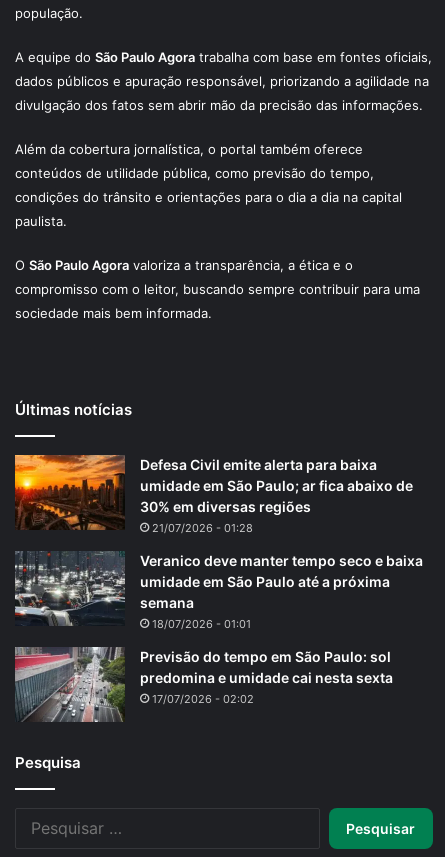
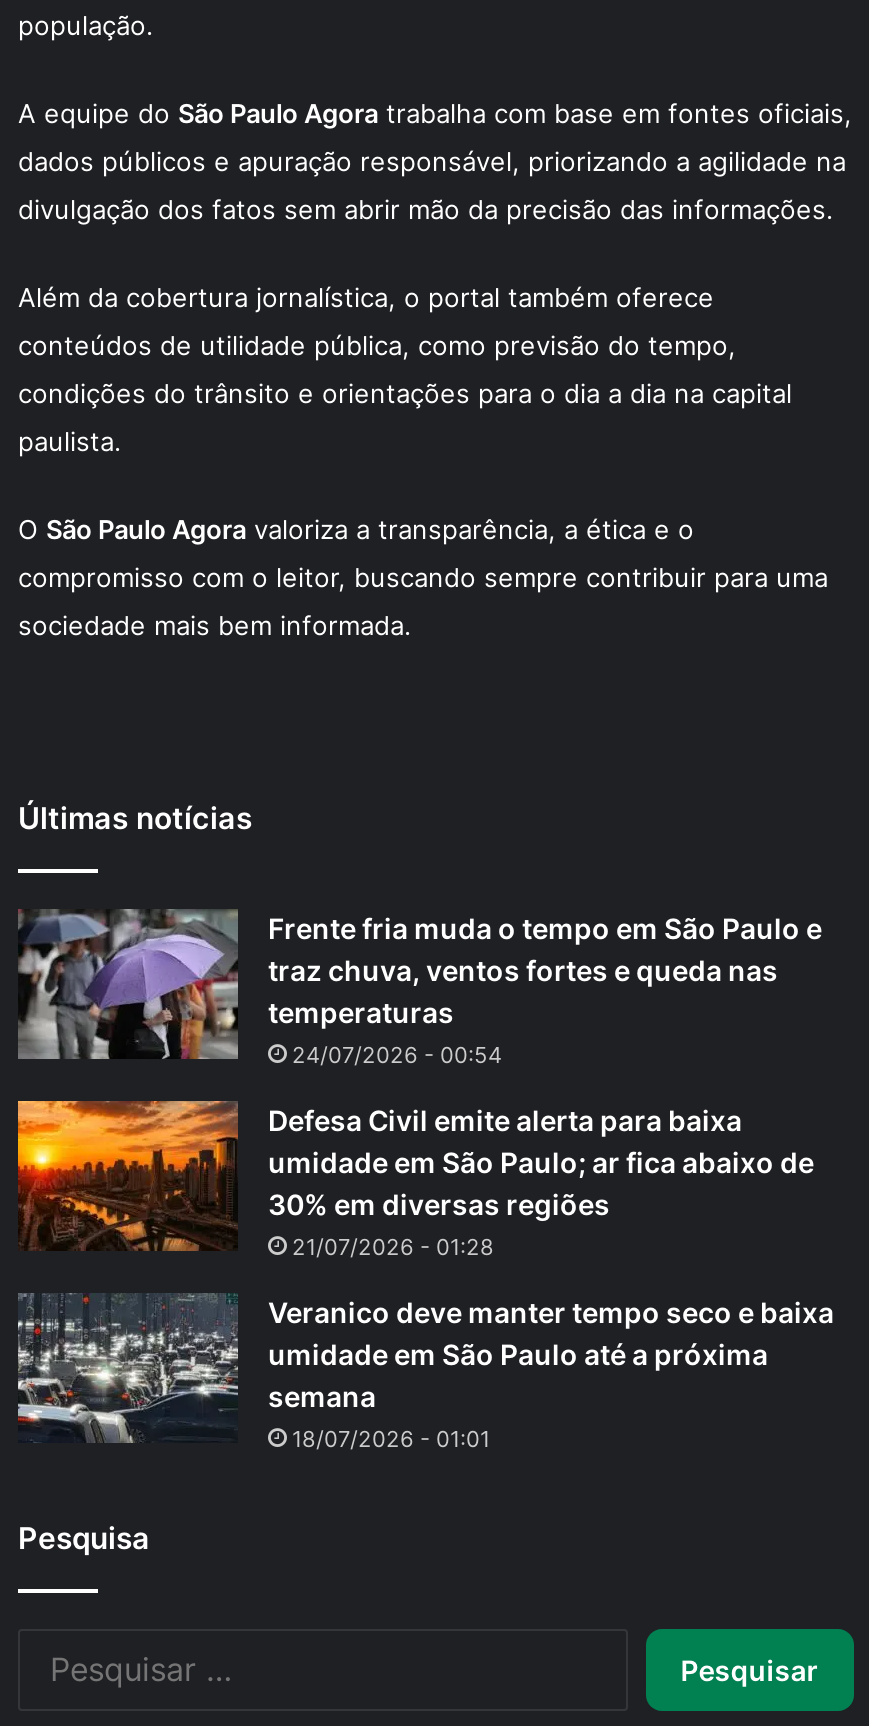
+ [image]
+ Frente fria muda o tempo em São Paulo e
+ traz chuva, ventos fortes e queda nas
+ temperaturas
+ 24/07/2026 - 00:54

moved down: [image] | Defesa Civil emite alerta para baixa | umidade em São Paulo; ar fica abaixo de | ... | semana | 18/07/2026 - 01:01

- [image]
- Previsão do tempo em São Paulo: sol
- predomina e umidade cai nesta sexta
- 17/07/2026 - 02:02
